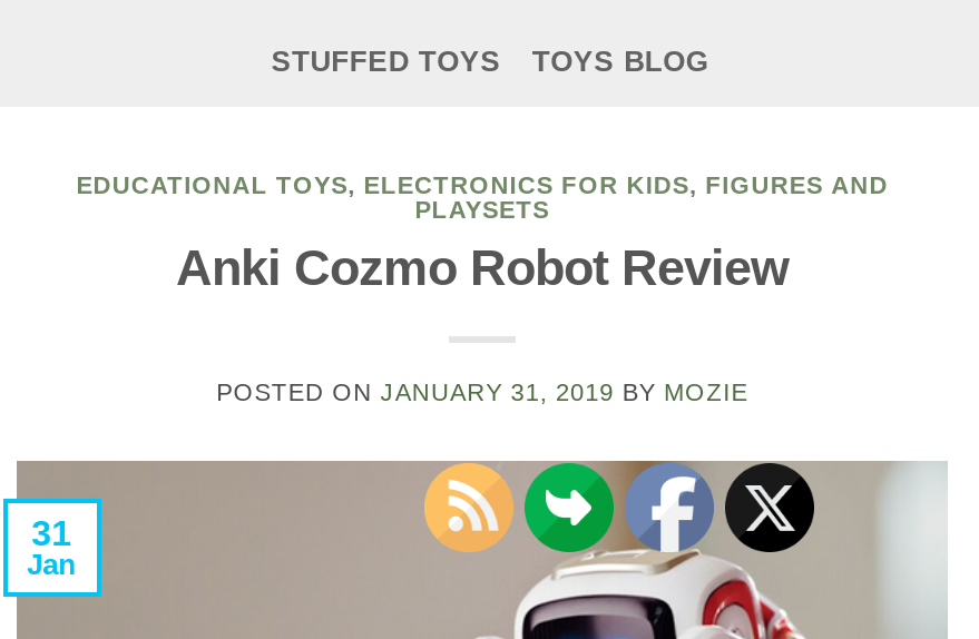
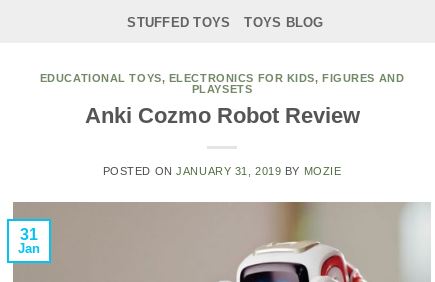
- [image]
+ [image]
